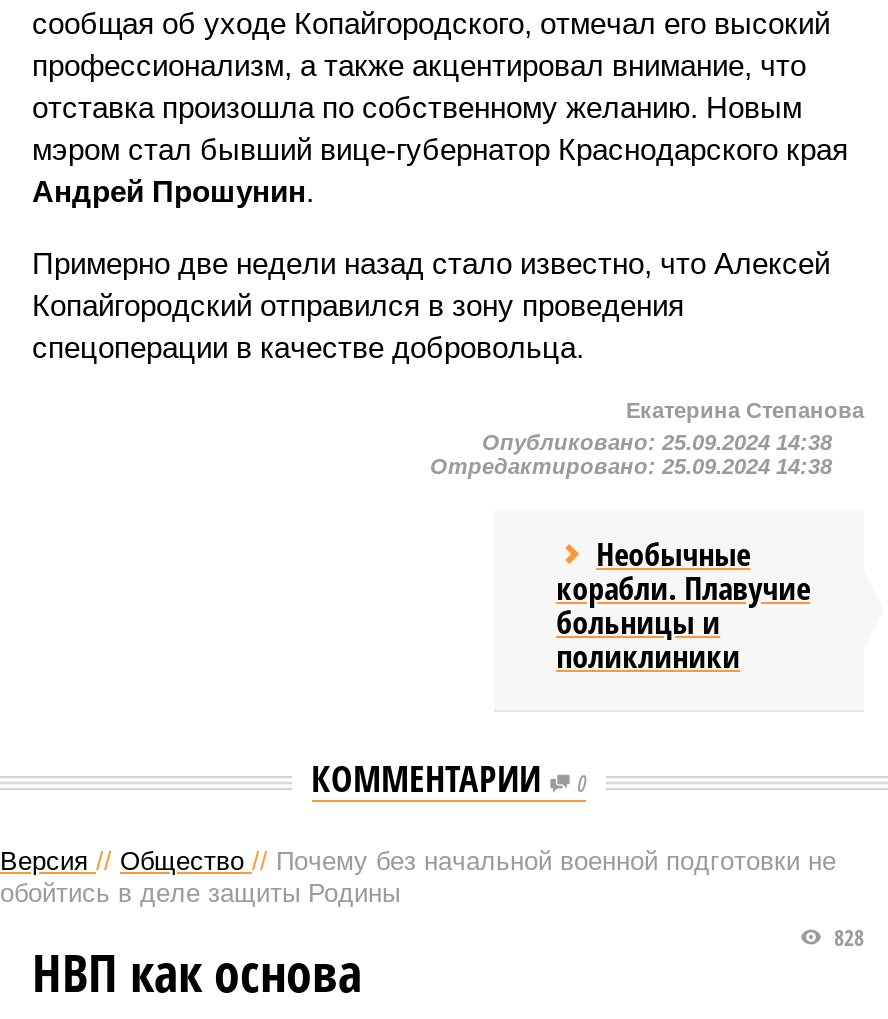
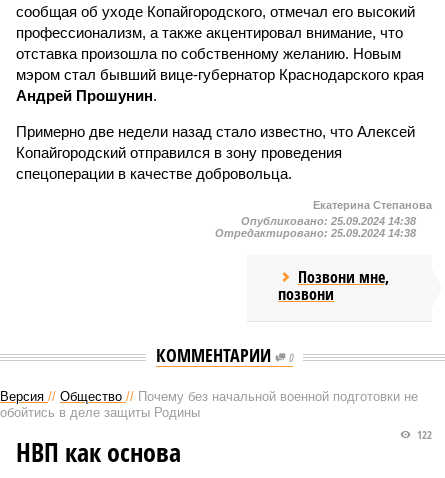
- Необычные
- корабли. Плавучие
- больницы и
- поликлиники
+ Позвони мне,
+ позвони

- 828
+ 122
